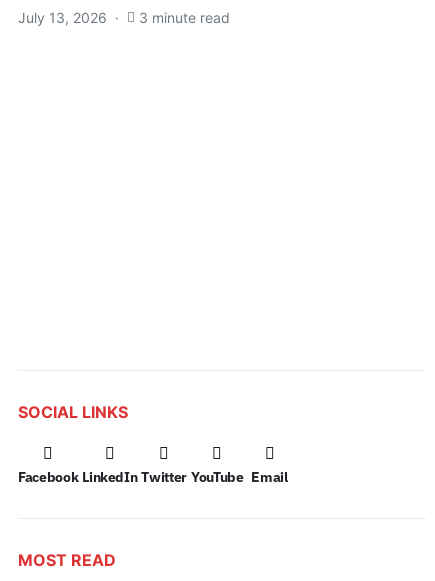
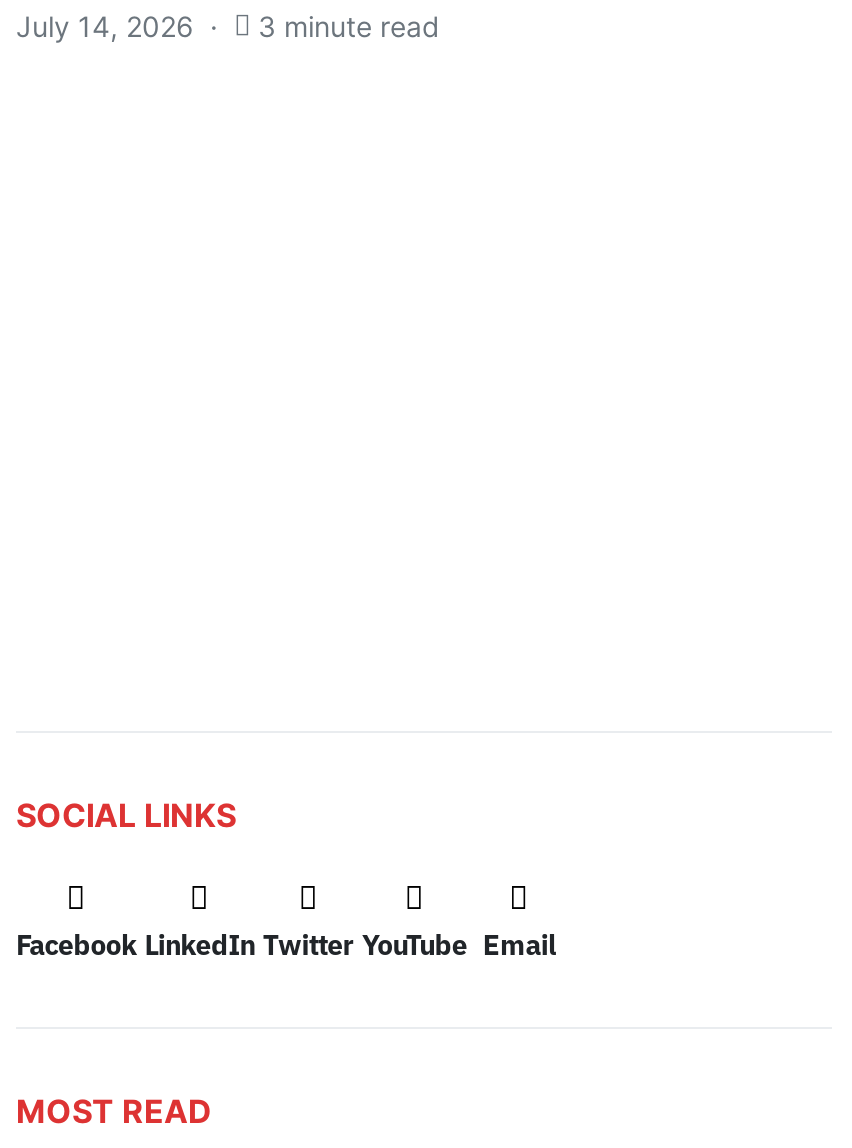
- July 13, 2026 3 minute read
+ July 14, 2026 3 minute read
